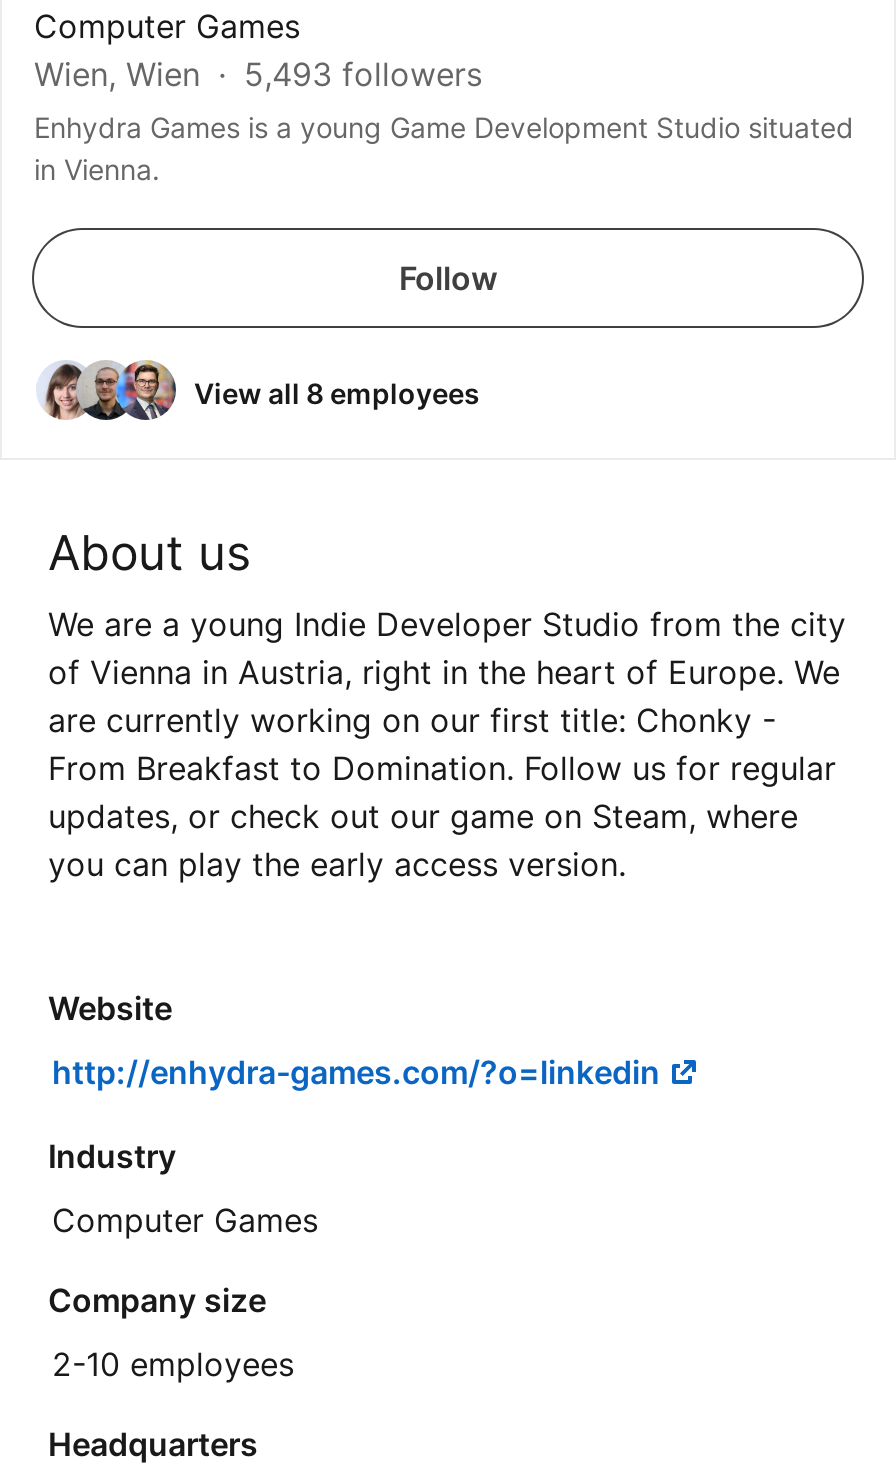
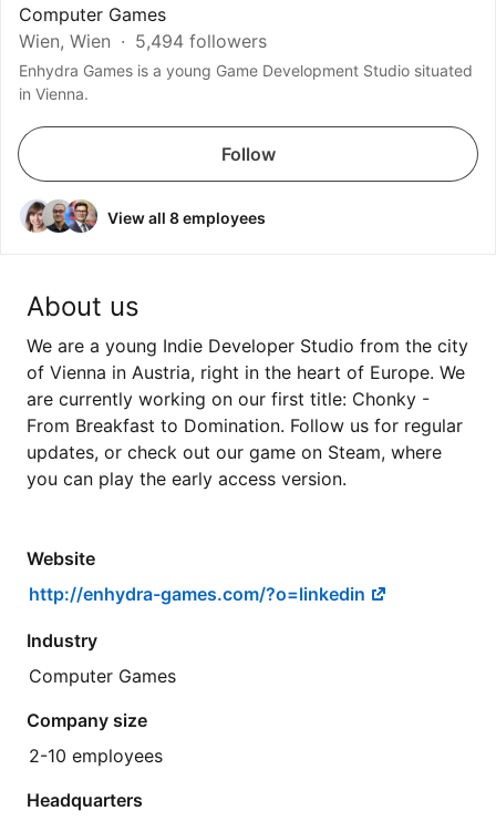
- Wien, Wien 5,493 followers
+ Wien, Wien 5,494 followers
